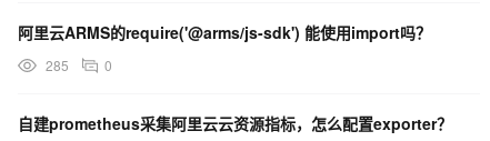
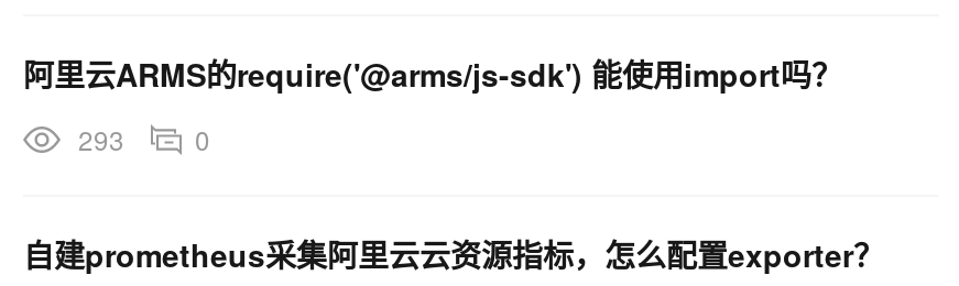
- 285 0
+ 293 0
